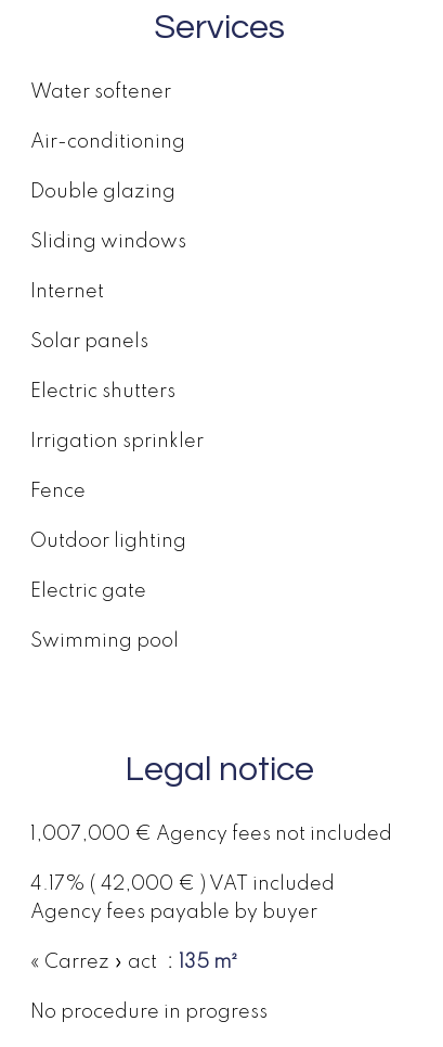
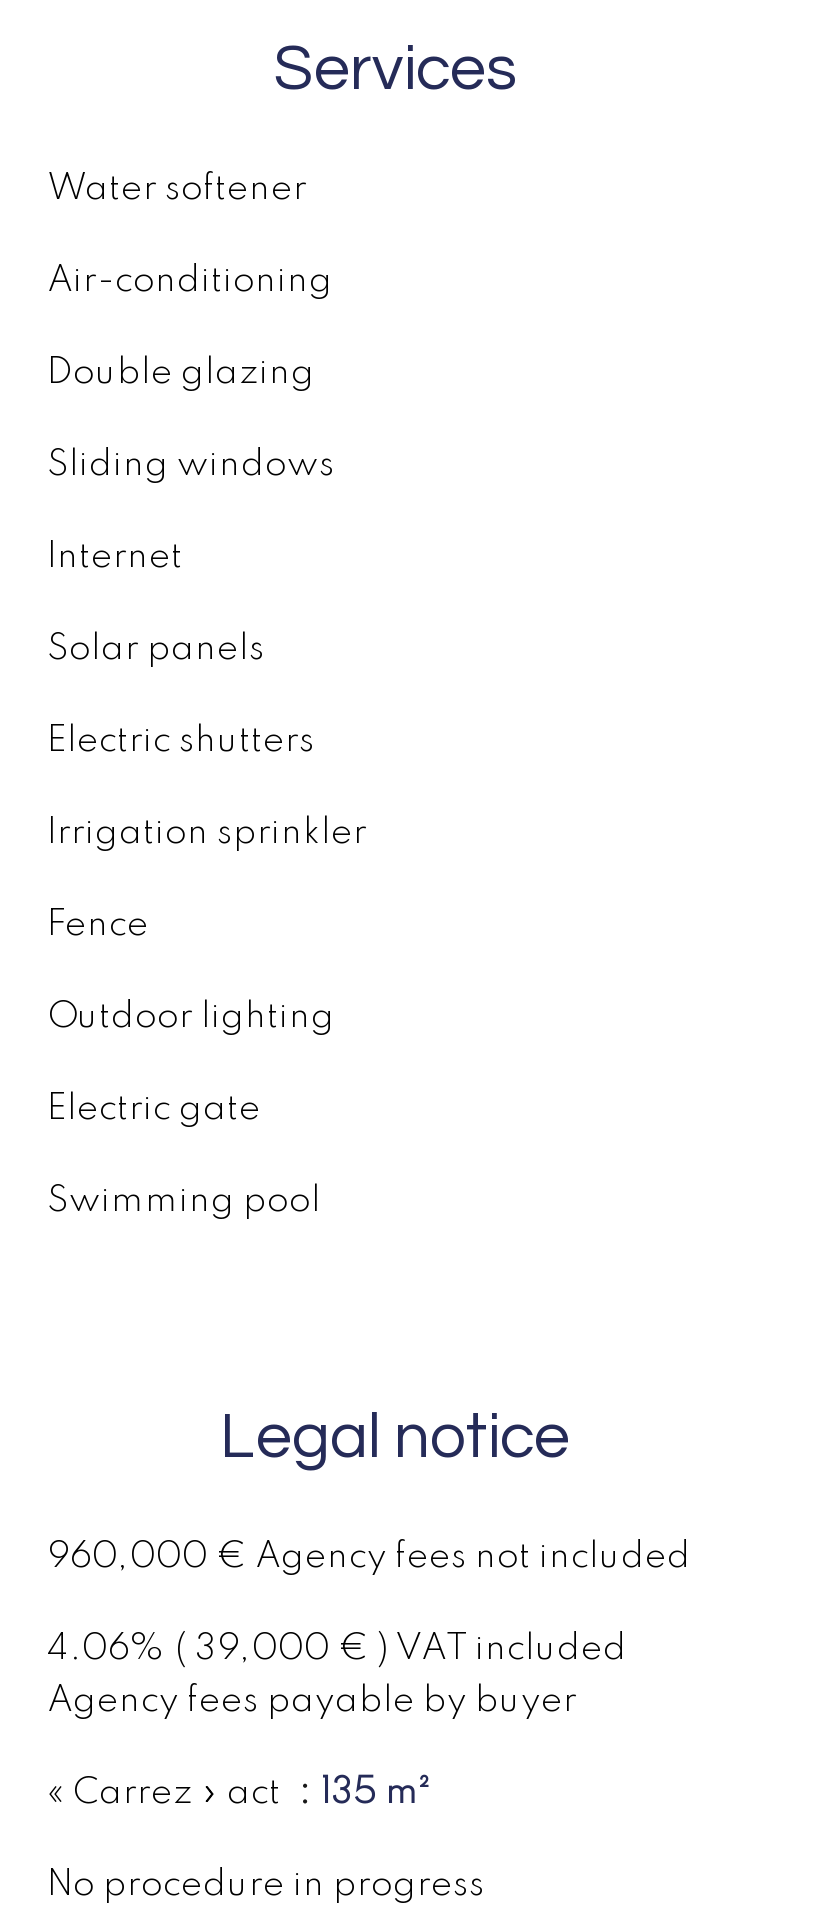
- 1,007,000 € Agency fees not included
+ 960,000 € Agency fees not included

- 4.17% ( 42,000 € ) VAT included
+ 4.06% ( 39,000 € ) VAT included
